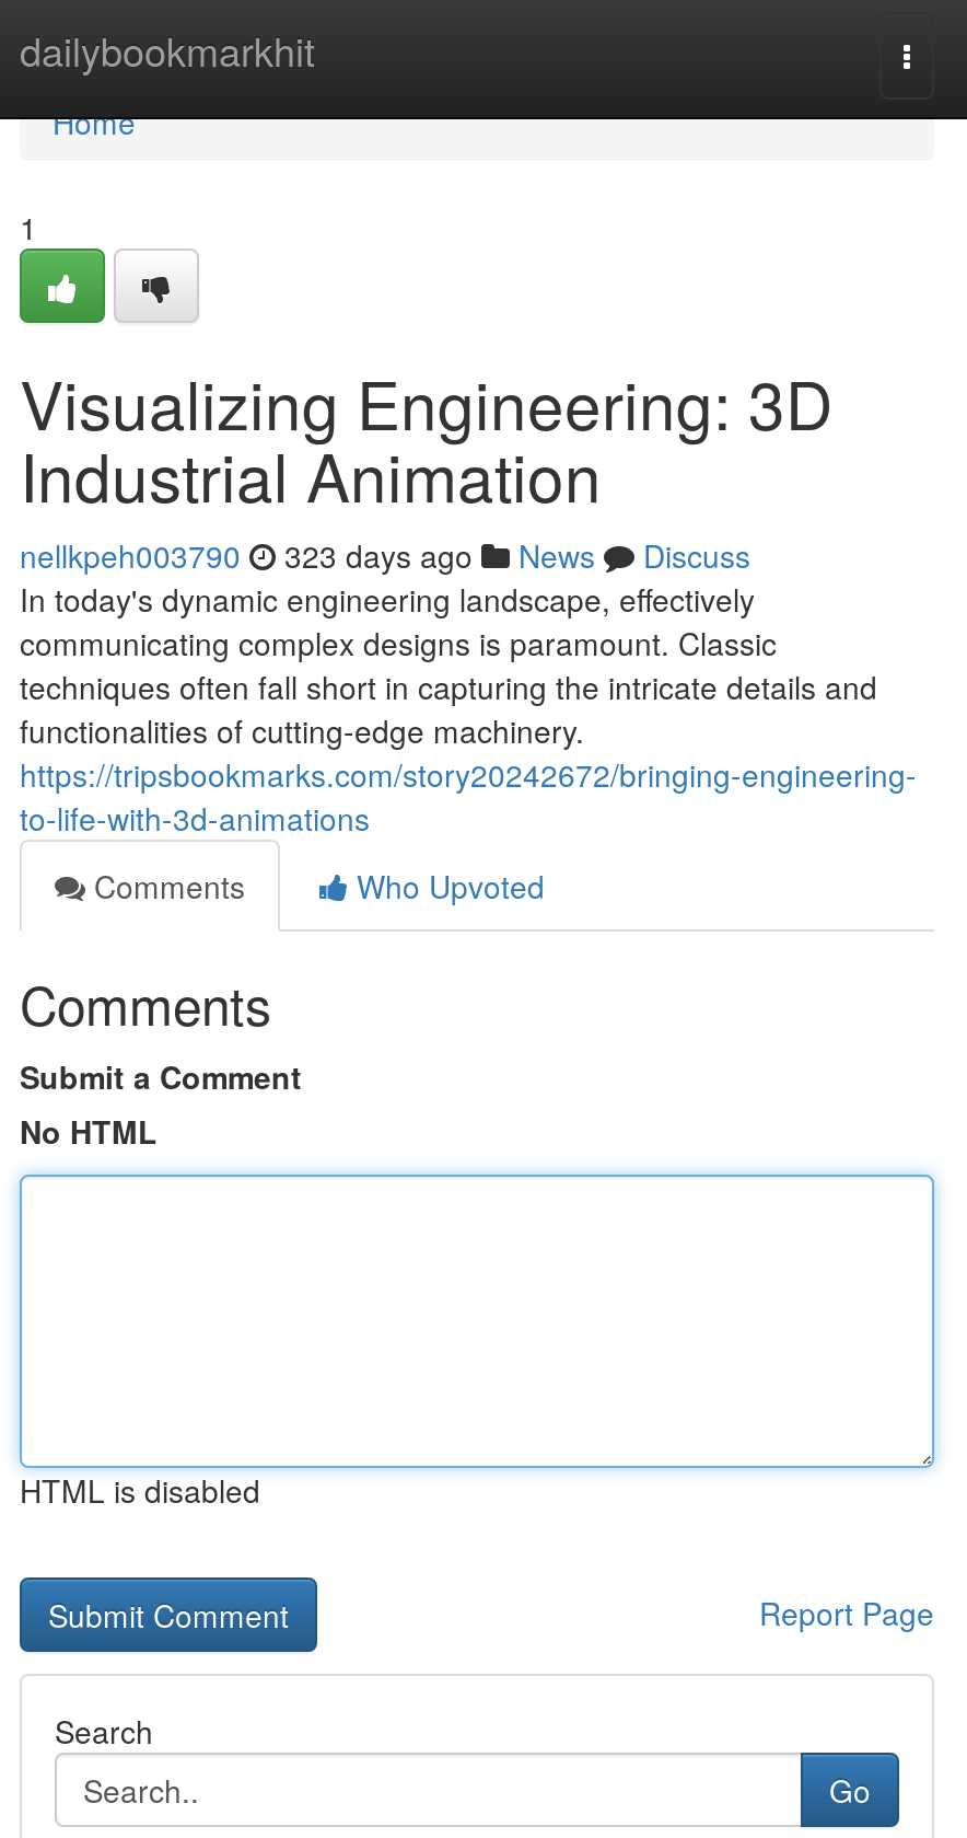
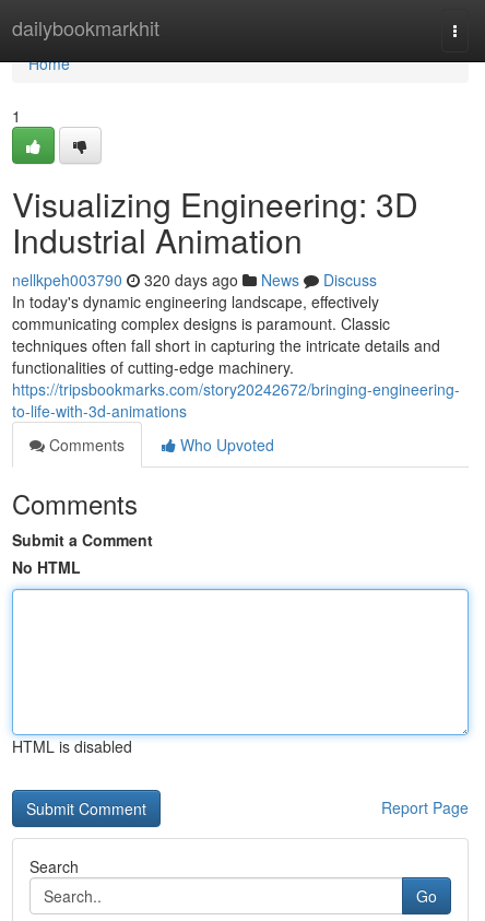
- nellkpeh003790 323 days ago News Discuss
+ nellkpeh003790 320 days ago News Discuss
